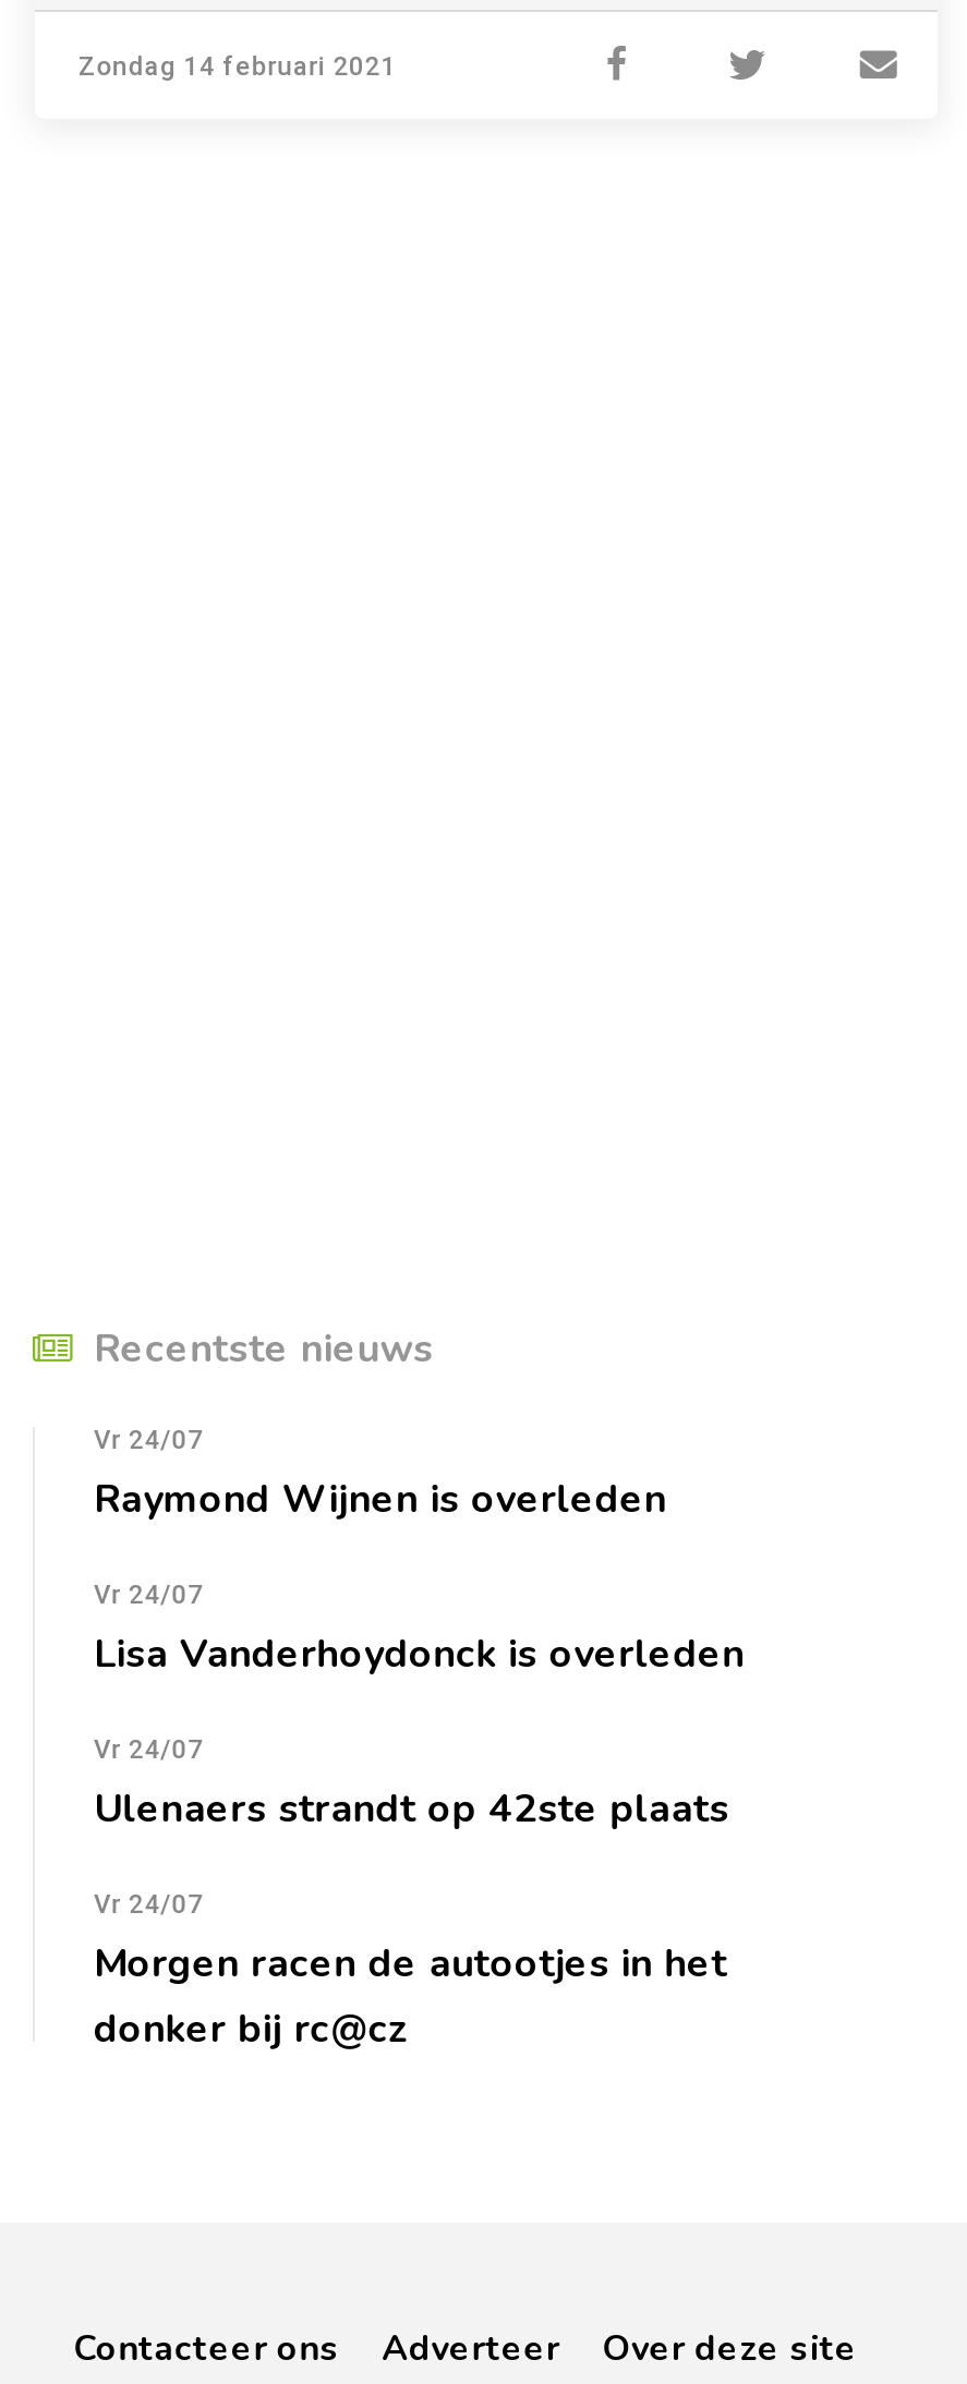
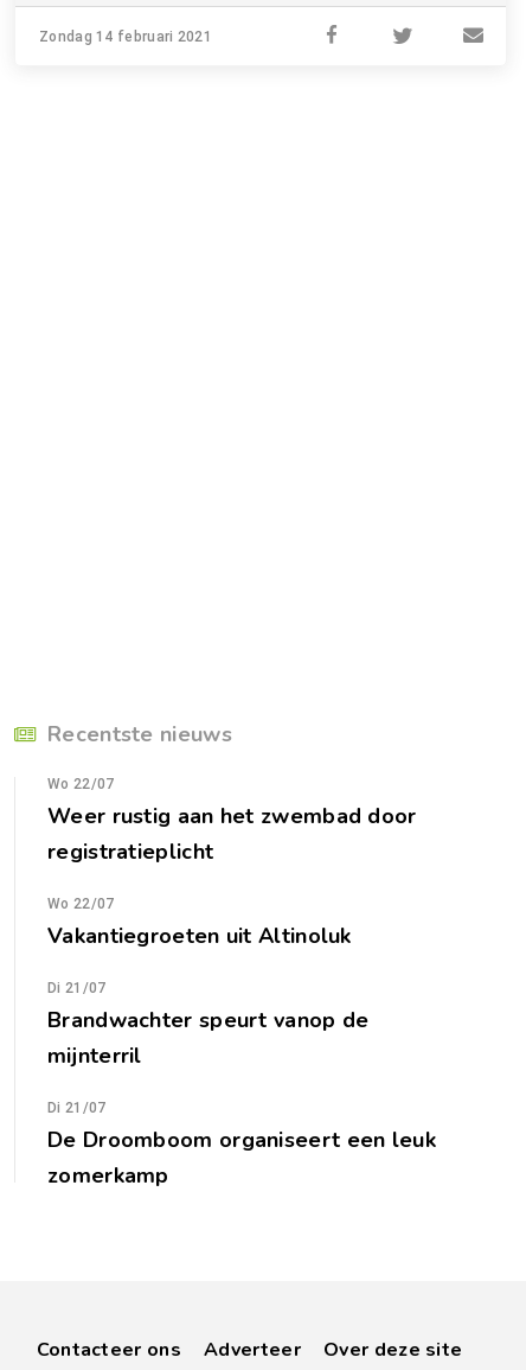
- Vr 24/07
- Raymond Wijnen is overleden
+ Wo 22/07
+ Weer rustig aan het zwembad door
+ registratieplicht

- Vr 24/07
- Lisa Vanderhoydonck is overleden
+ Wo 22/07
+ Vakantiegroeten uit Altinoluk

- Vr 24/07
- Ulenaers strandt op 42ste plaats
+ Di 21/07
+ Brandwachter speurt vanop de
+ mijnterril

- Vr 24/07
- Morgen racen de autootjes in het
- donker bij rc@cz
+ Di 21/07
+ De Droomboom organiseert een leuk
+ zomerkamp
